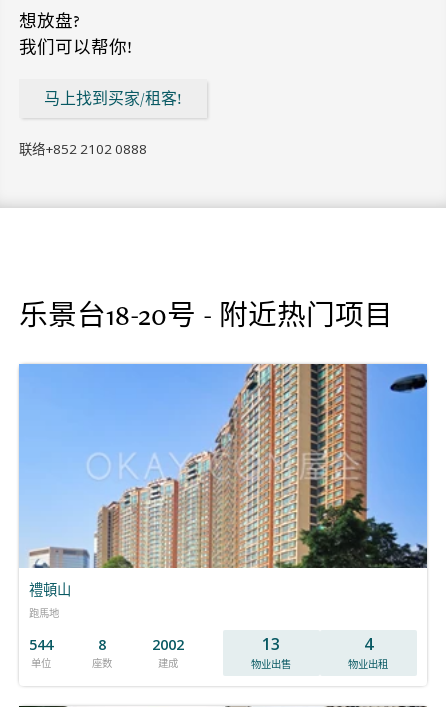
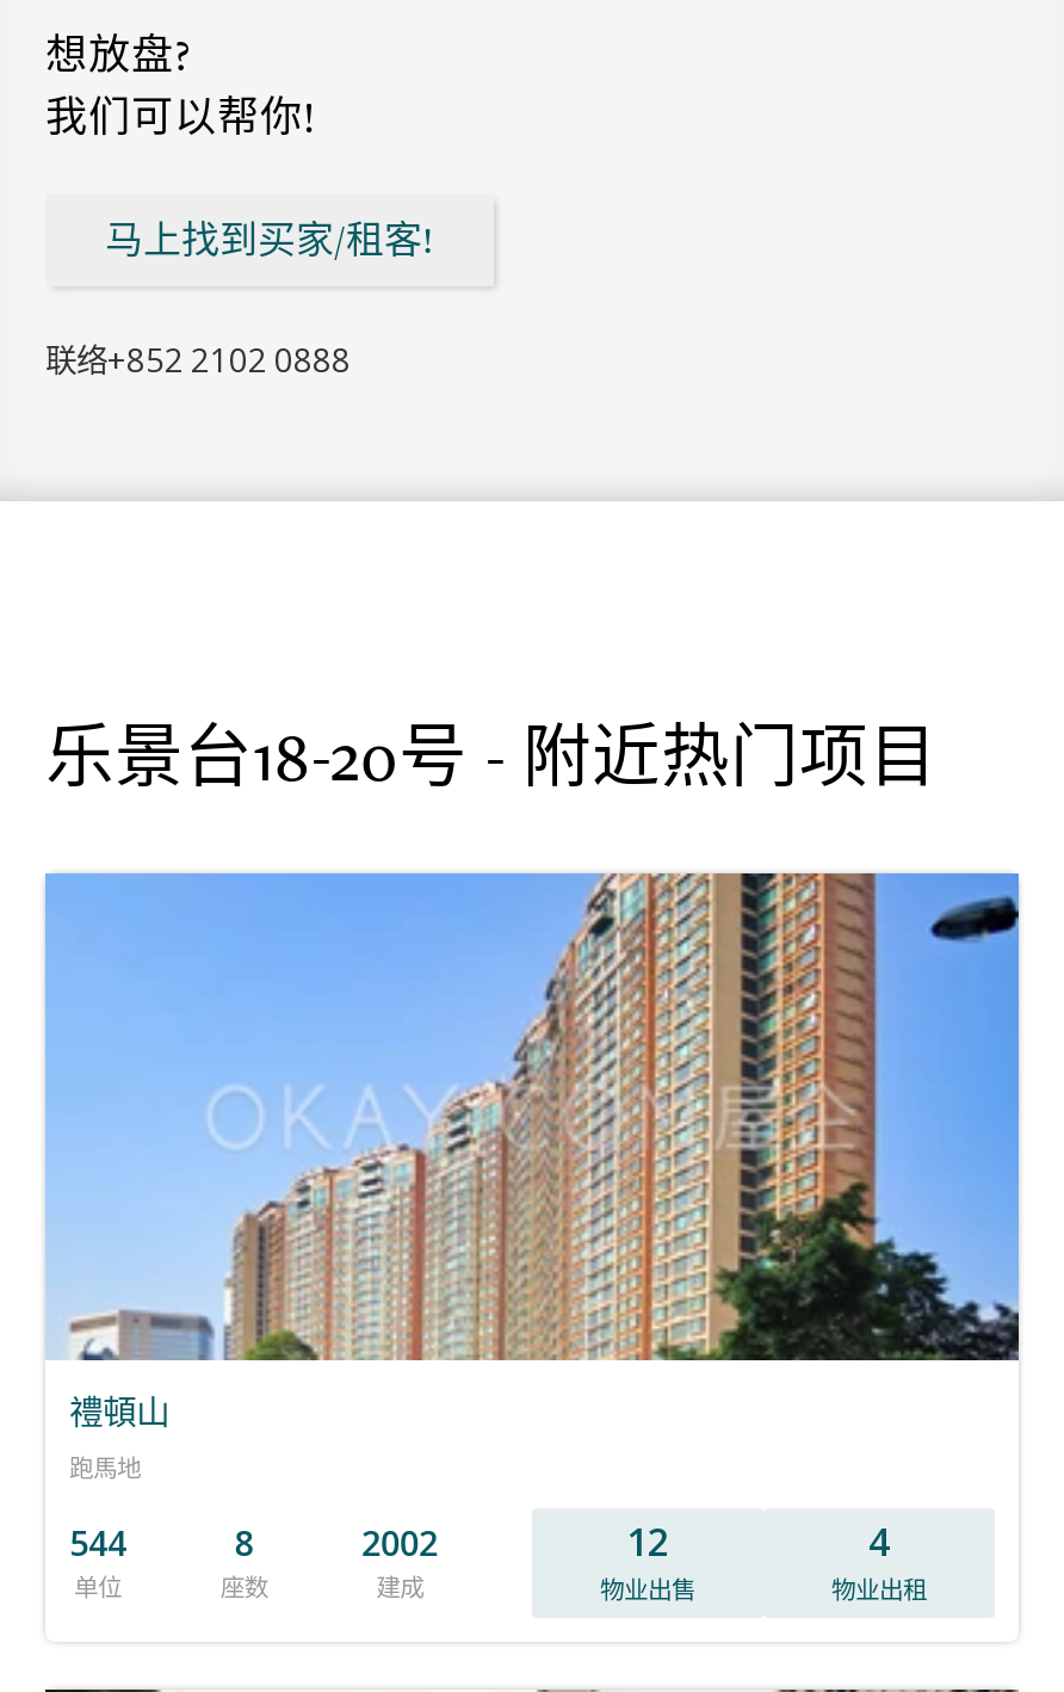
- 13
+ 12
